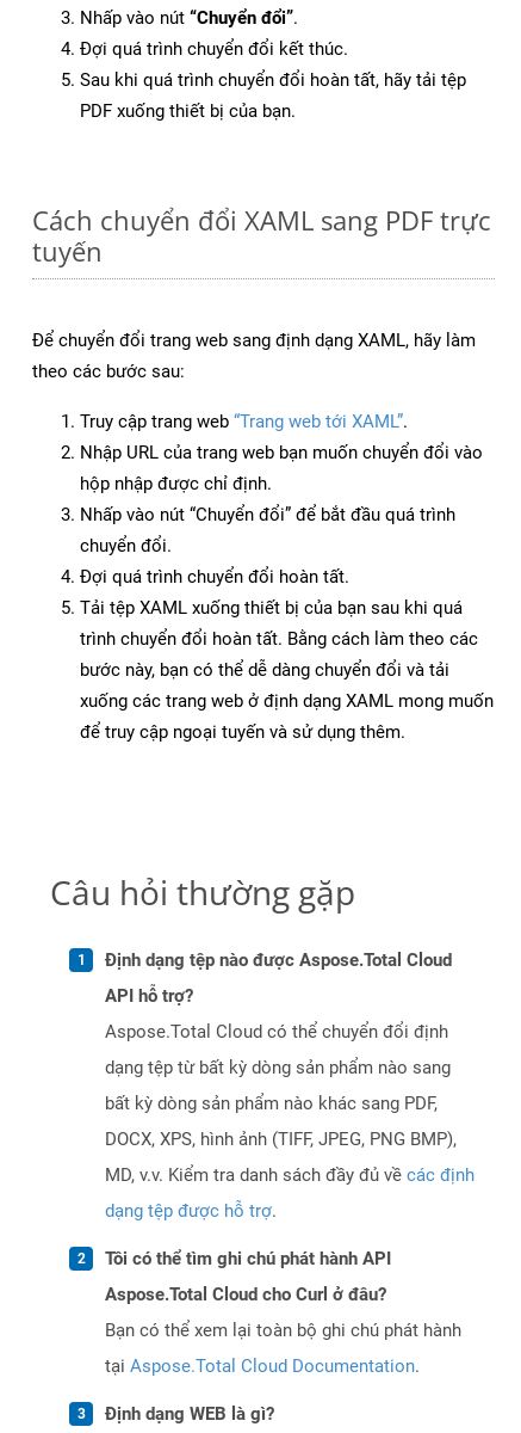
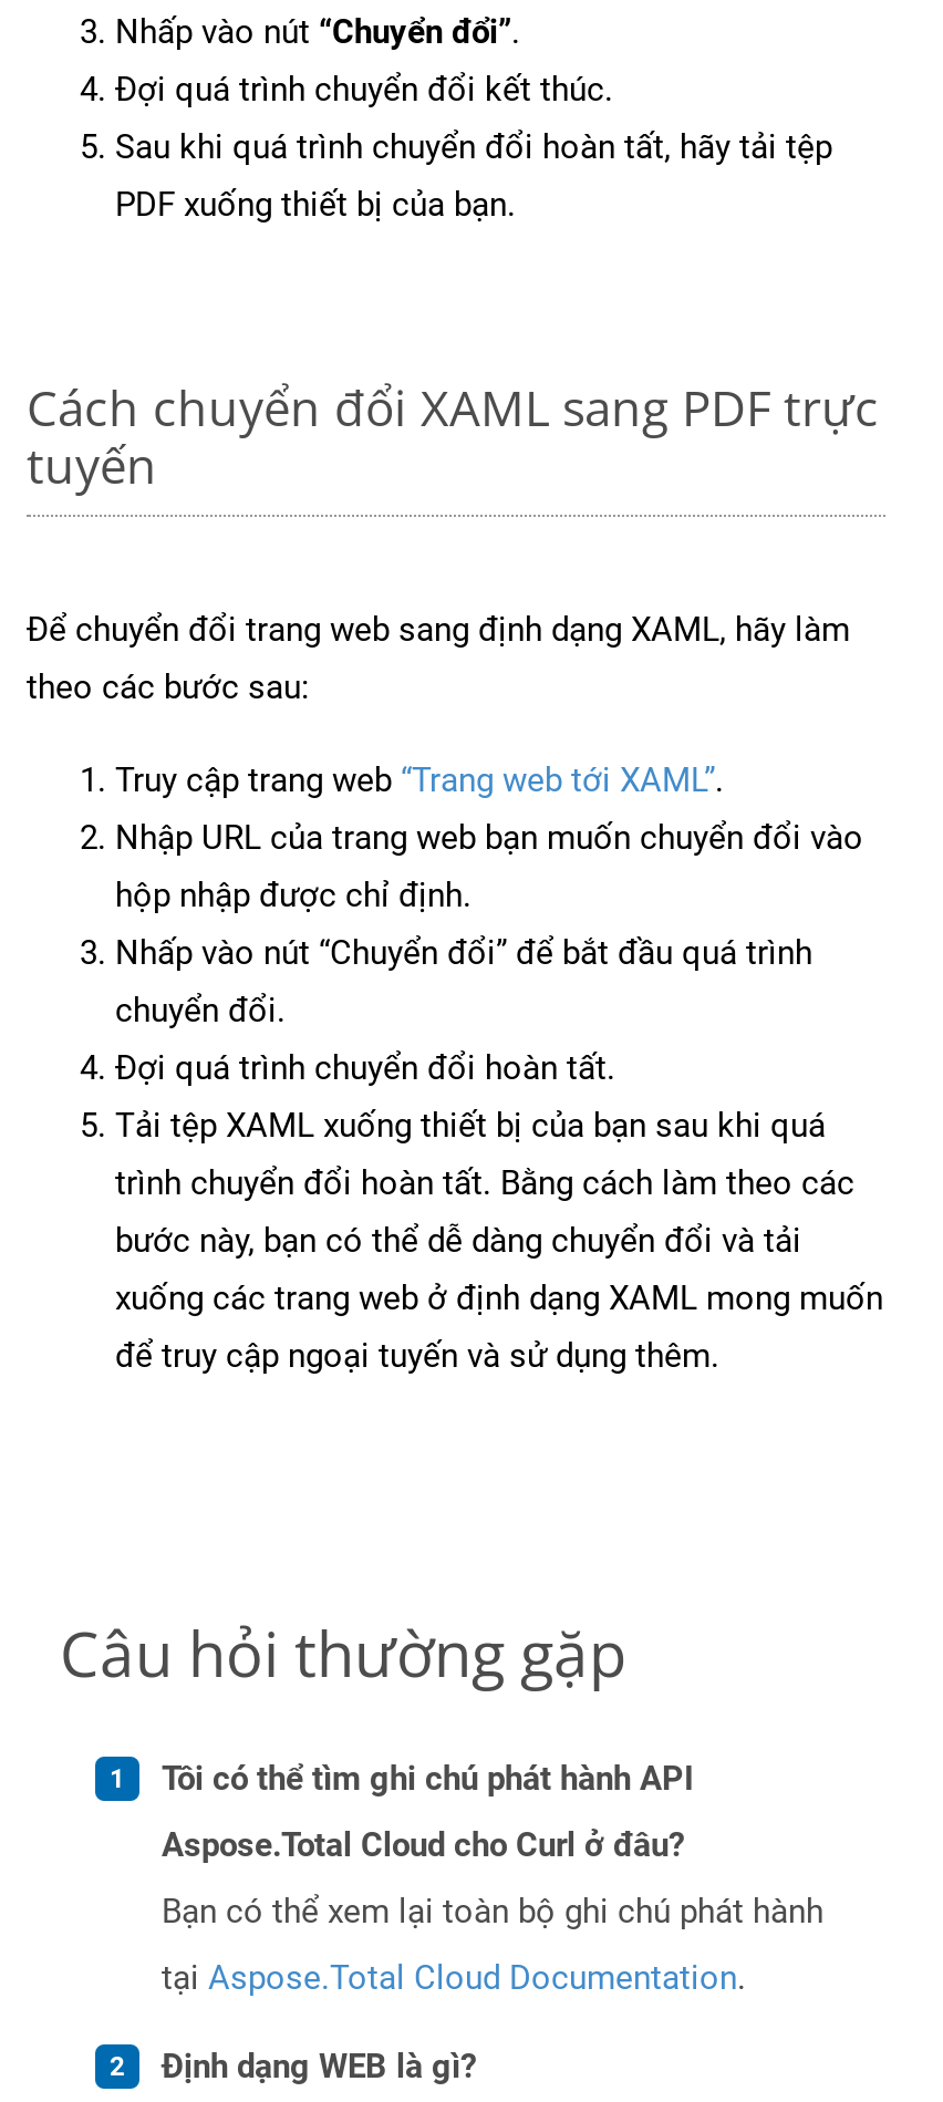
- Định dạng tệp nào được Aspose.Total Cloud
- API hỗ trợ?
- Aspose.Total Cloud có thể chuyển đổi định
- dạng tệp từ bất kỳ dòng sản phẩm nào sang
- bất kỳ dòng sản phẩm nào khác sang PDF,
- DOCX, XPS, hình ảnh (TIFF, JPEG, PNG BMP),
- MD, v.v. Kiểm tra danh sách đầy đủ về các định
- dạng tệp được hỗ trợ.
